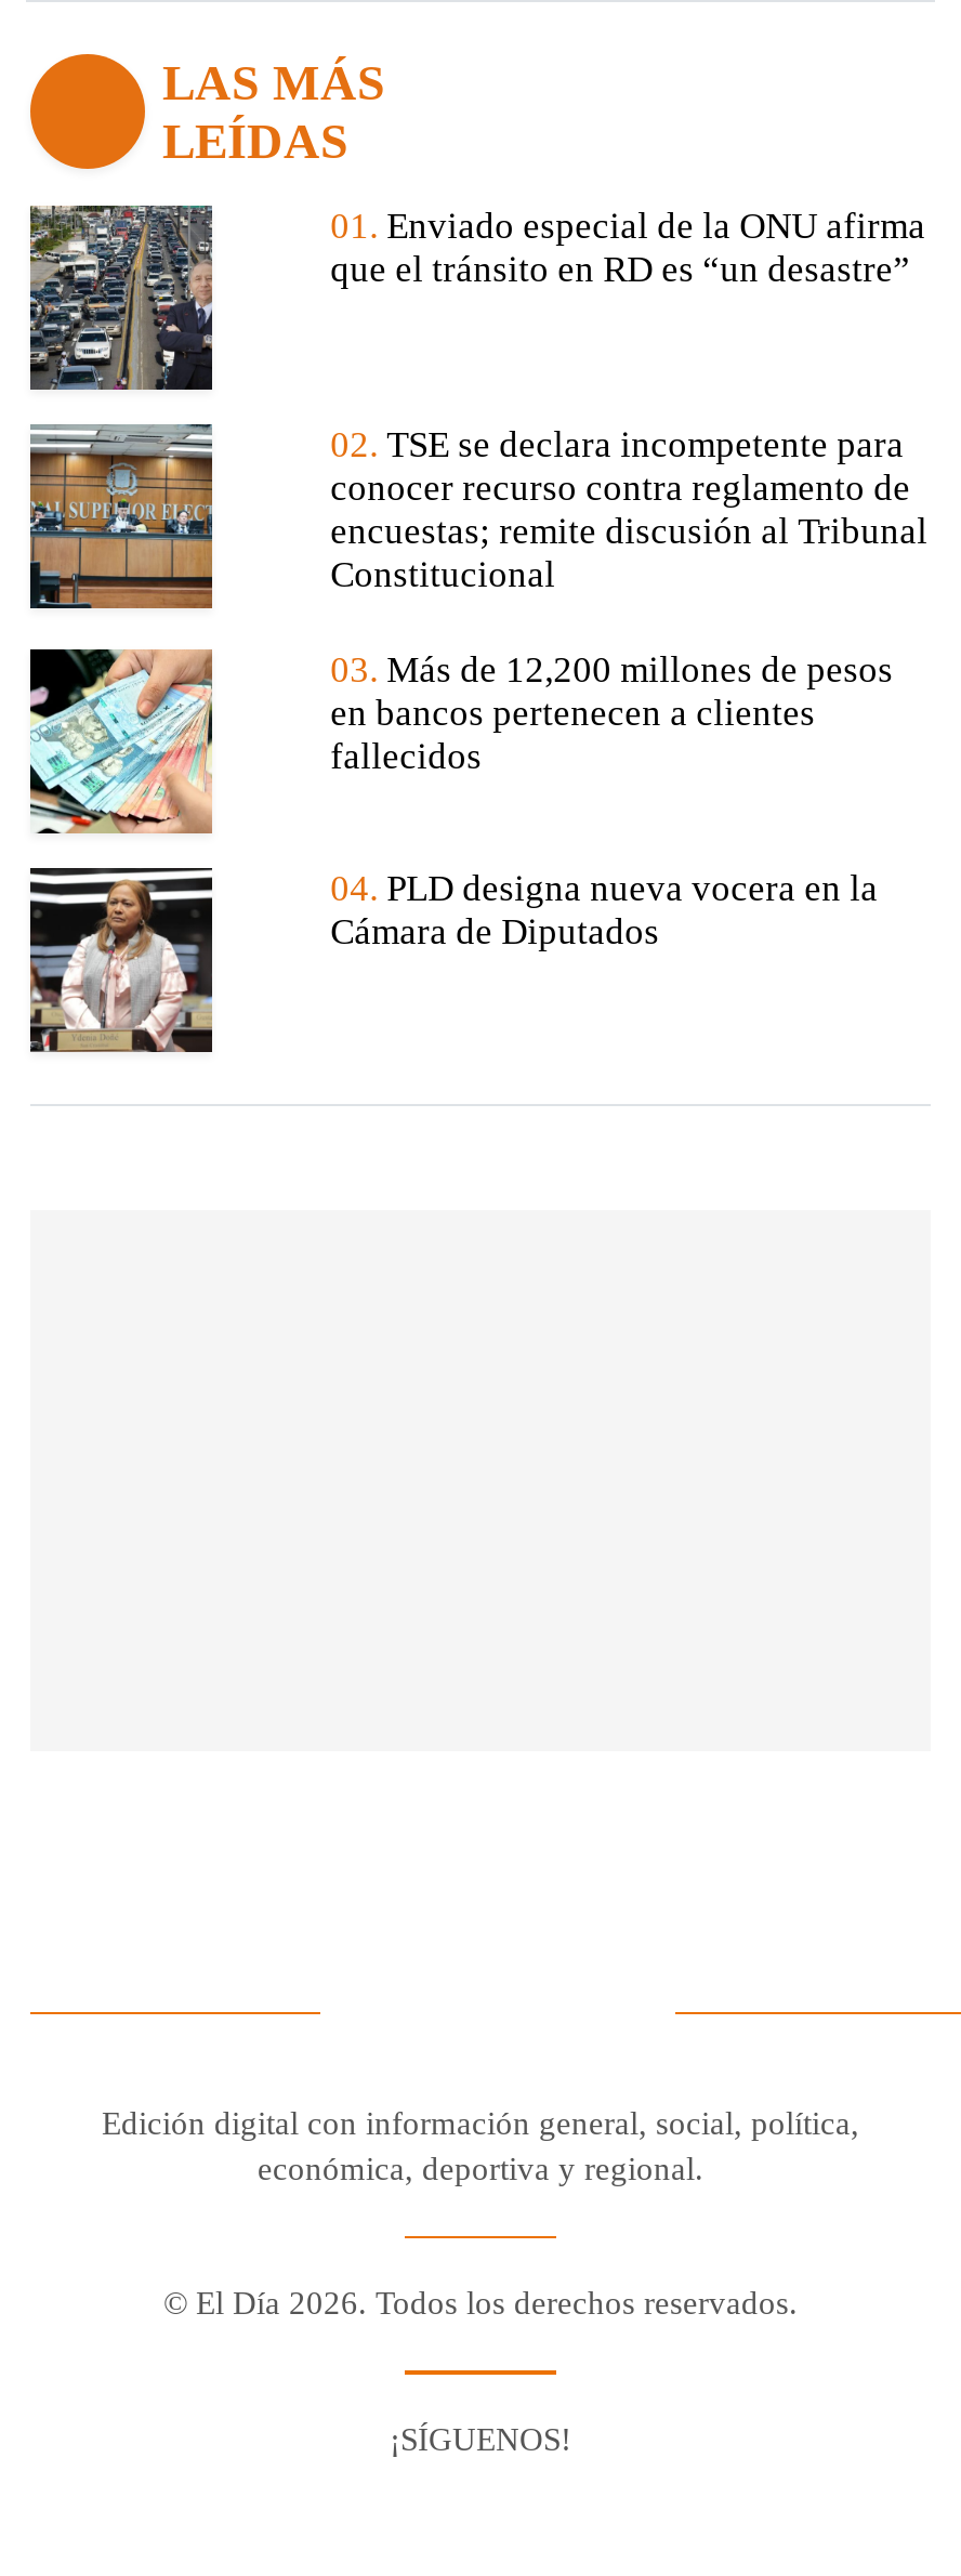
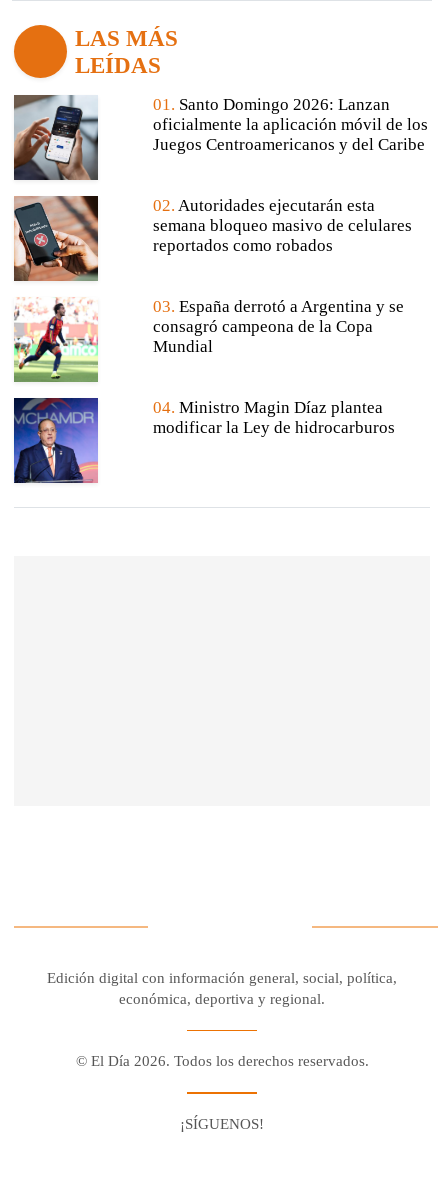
- [image]
+ [image]

- 01. Enviado especial de la ONU afirma
- que el tránsito en RD es “un desastre”
+ 01. Santo Domingo 2026: Lanzan
+ oficialmente la aplicación móvil de los
+ Juegos Centroamericanos y del Caribe

- [image]
+ [image]

- 02. TSE se declara incompetente para
- conocer recurso contra reglamento de
- encuestas; remite discusión al Tribunal
- Constitucional
+ 02. Autoridades ejecutarán esta
+ semana bloqueo masivo de celulares
+ reportados como robados

- [image]
+ [image]

- 03. Más de 12,200 millones de pesos
- en bancos pertenecen a clientes
- fallecidos
+ 03. España derrotó a Argentina y se
+ consagró campeona de la Copa
+ Mundial

- [image]
+ [image]

- 04. PLD designa nueva vocera en la
- Cámara de Diputados
+ 04. Ministro Magin Díaz plantea
+ modificar la Ley de hidrocarburos
